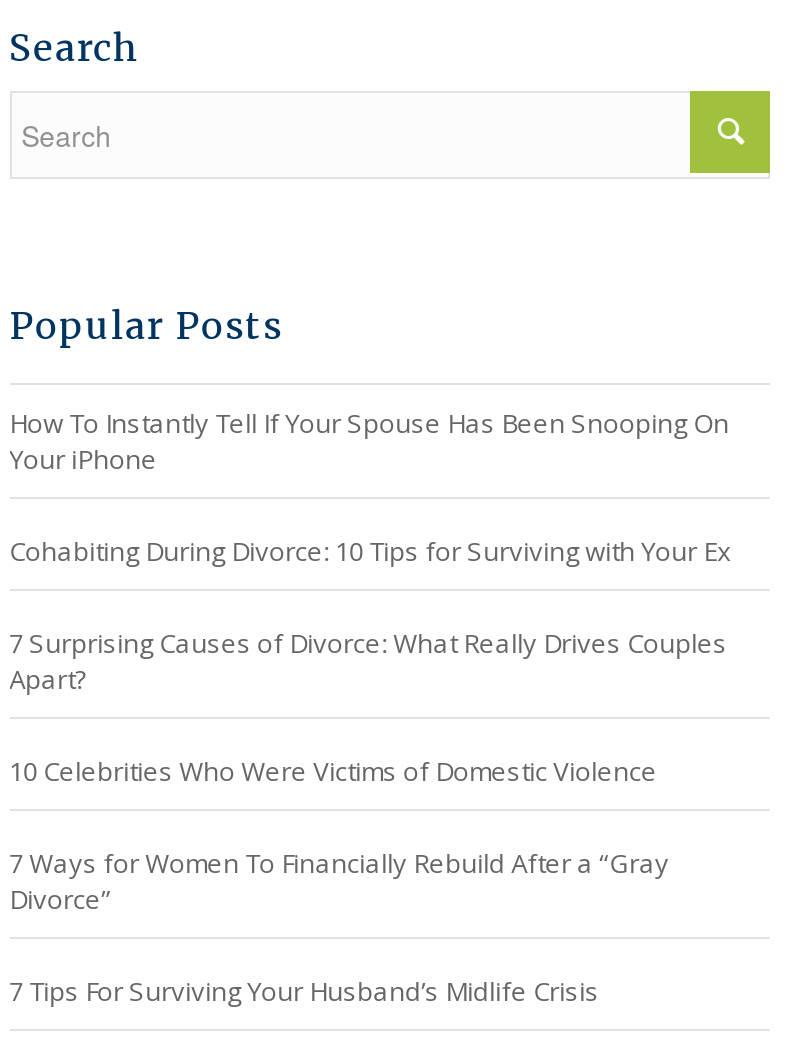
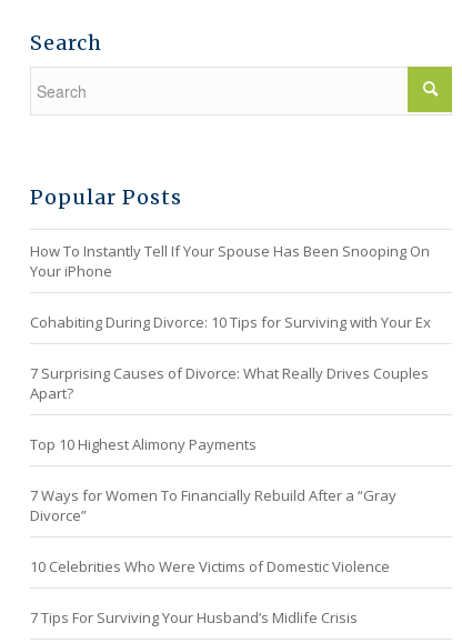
+ Top 10 Highest Alimony Payments

moved down: 10 Celebrities Who Were Victims of Domestic Violence
